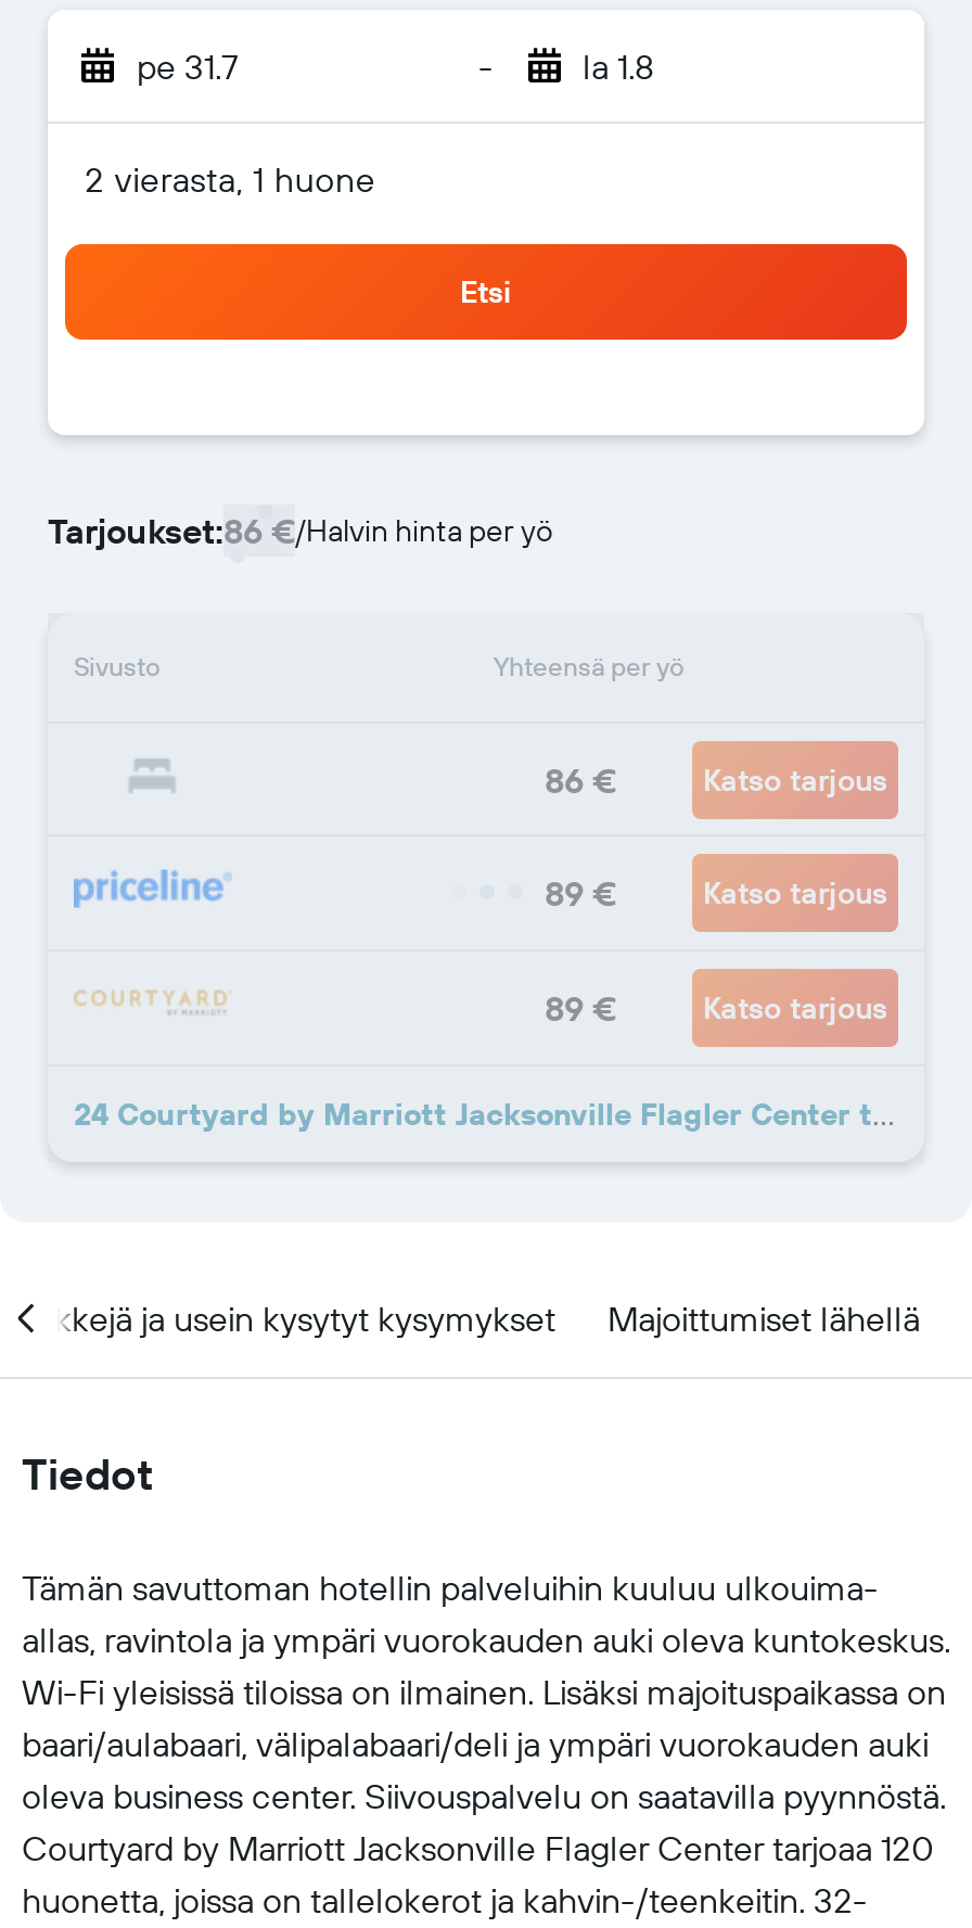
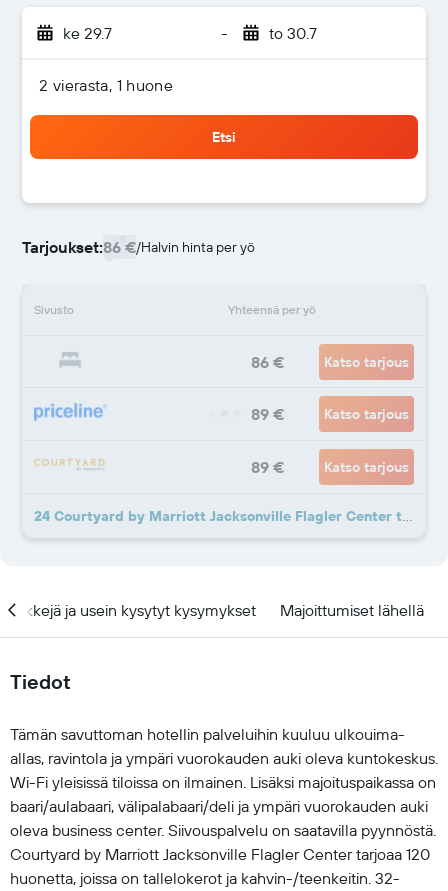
- pe 31.7
+ ke 29.7

- la 1.8
+ to 30.7
